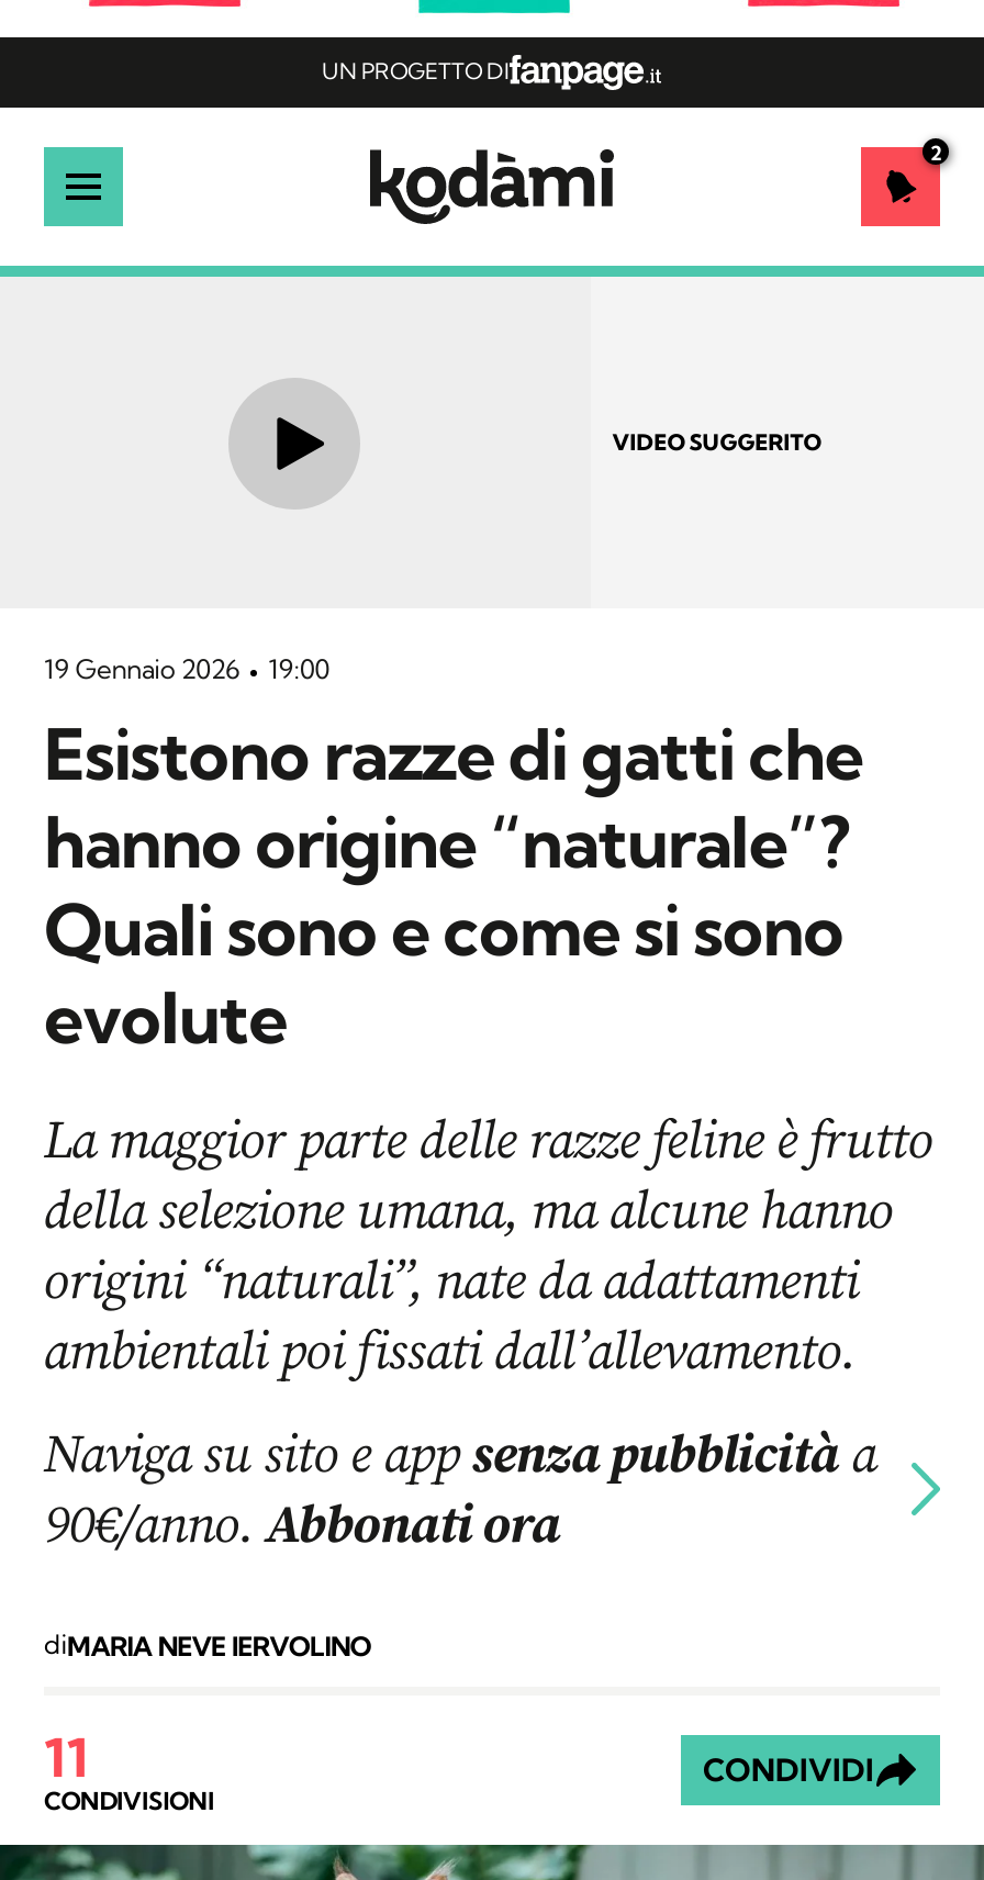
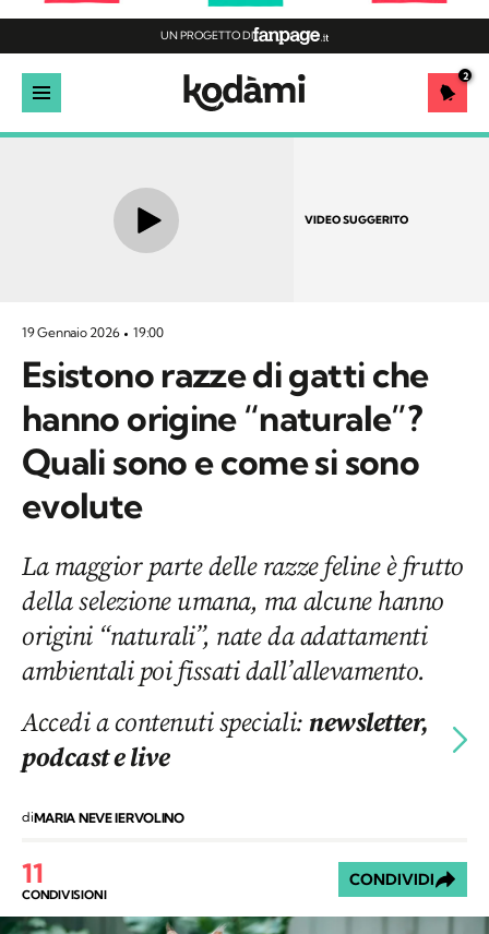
- Naviga su sito e appsenza pubblicità a
- 90€/anno. Abbonati ora
+ Accedi a contenuti speciali: newsletter,
+ podcast e live
